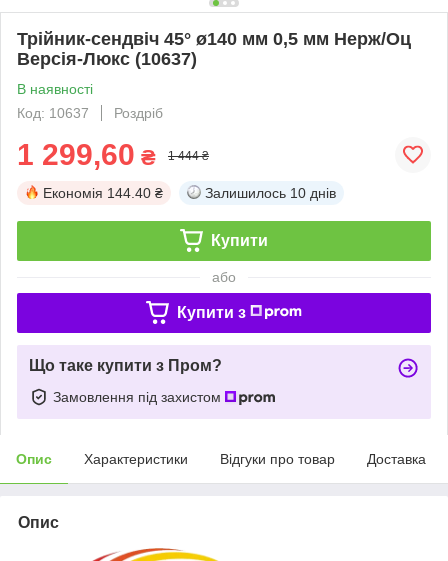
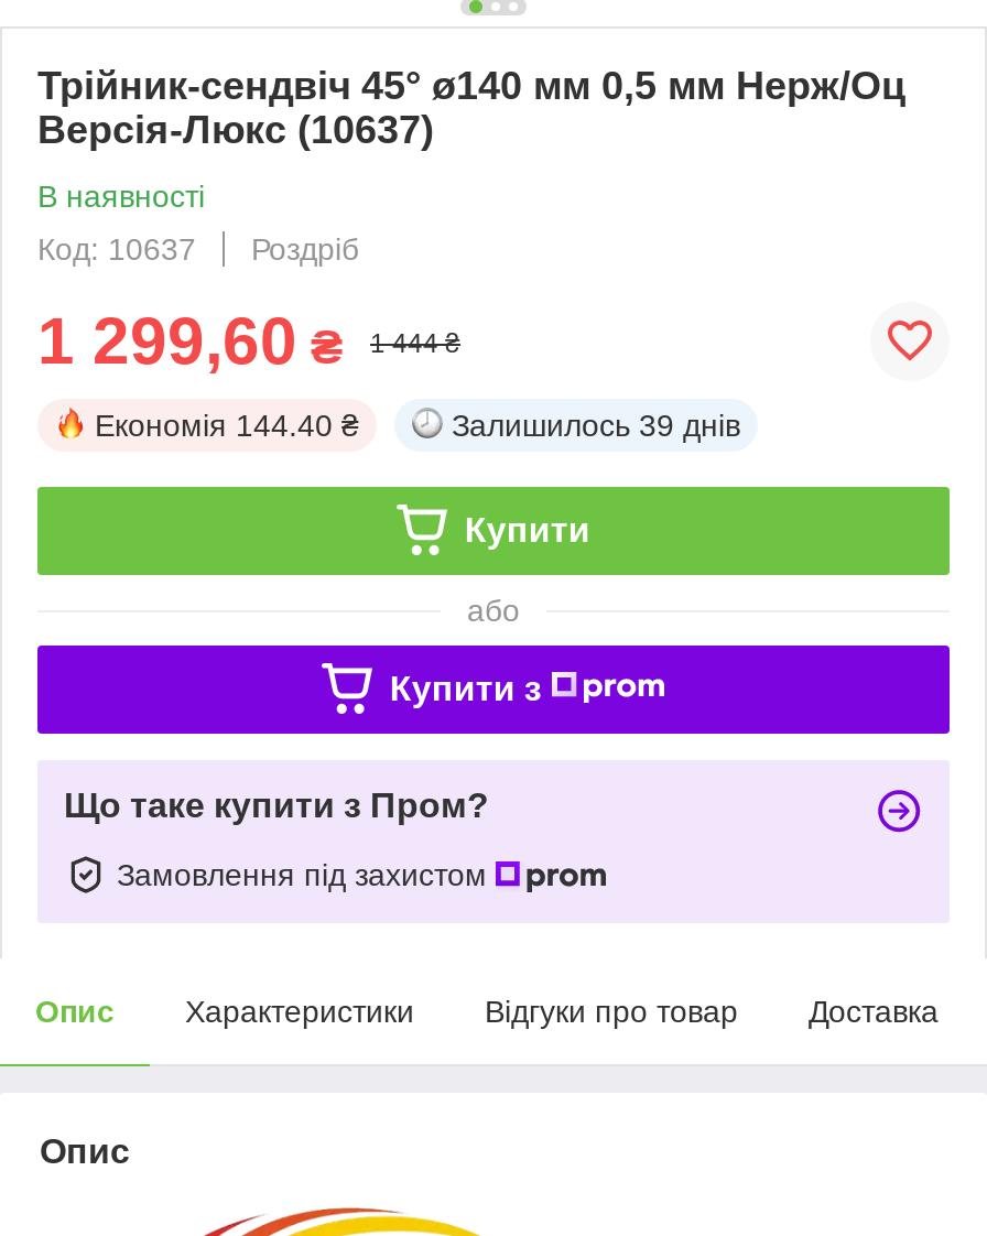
- Залишилось 10 днів
+ Залишилось 39 днів
